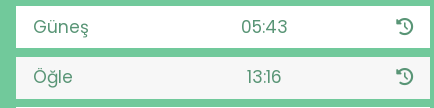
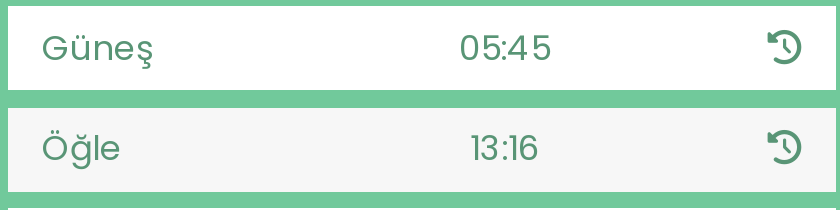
- 05:43
+ 05:45
